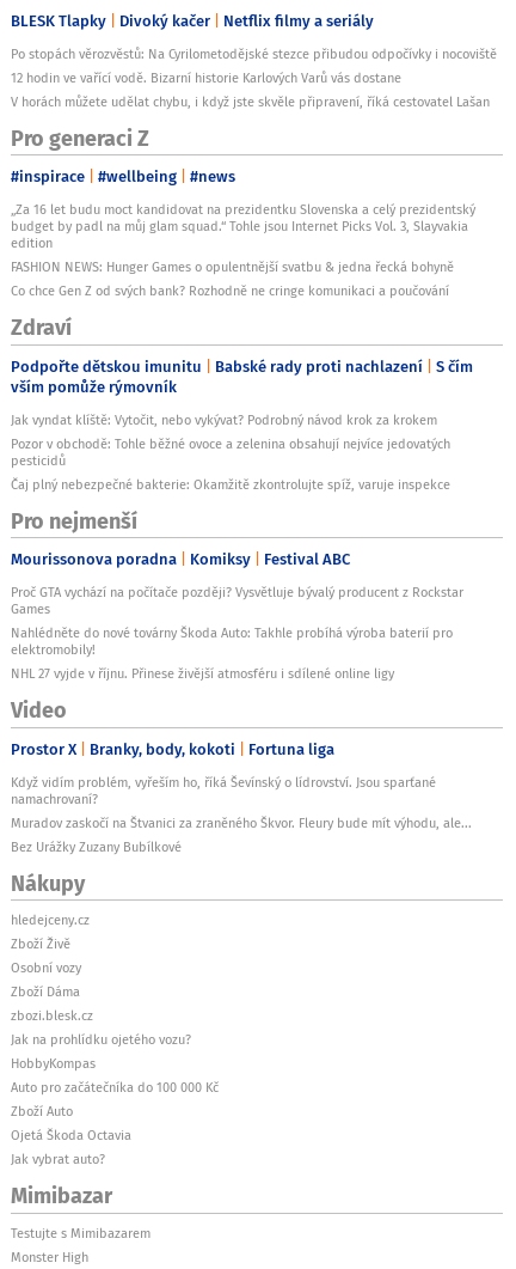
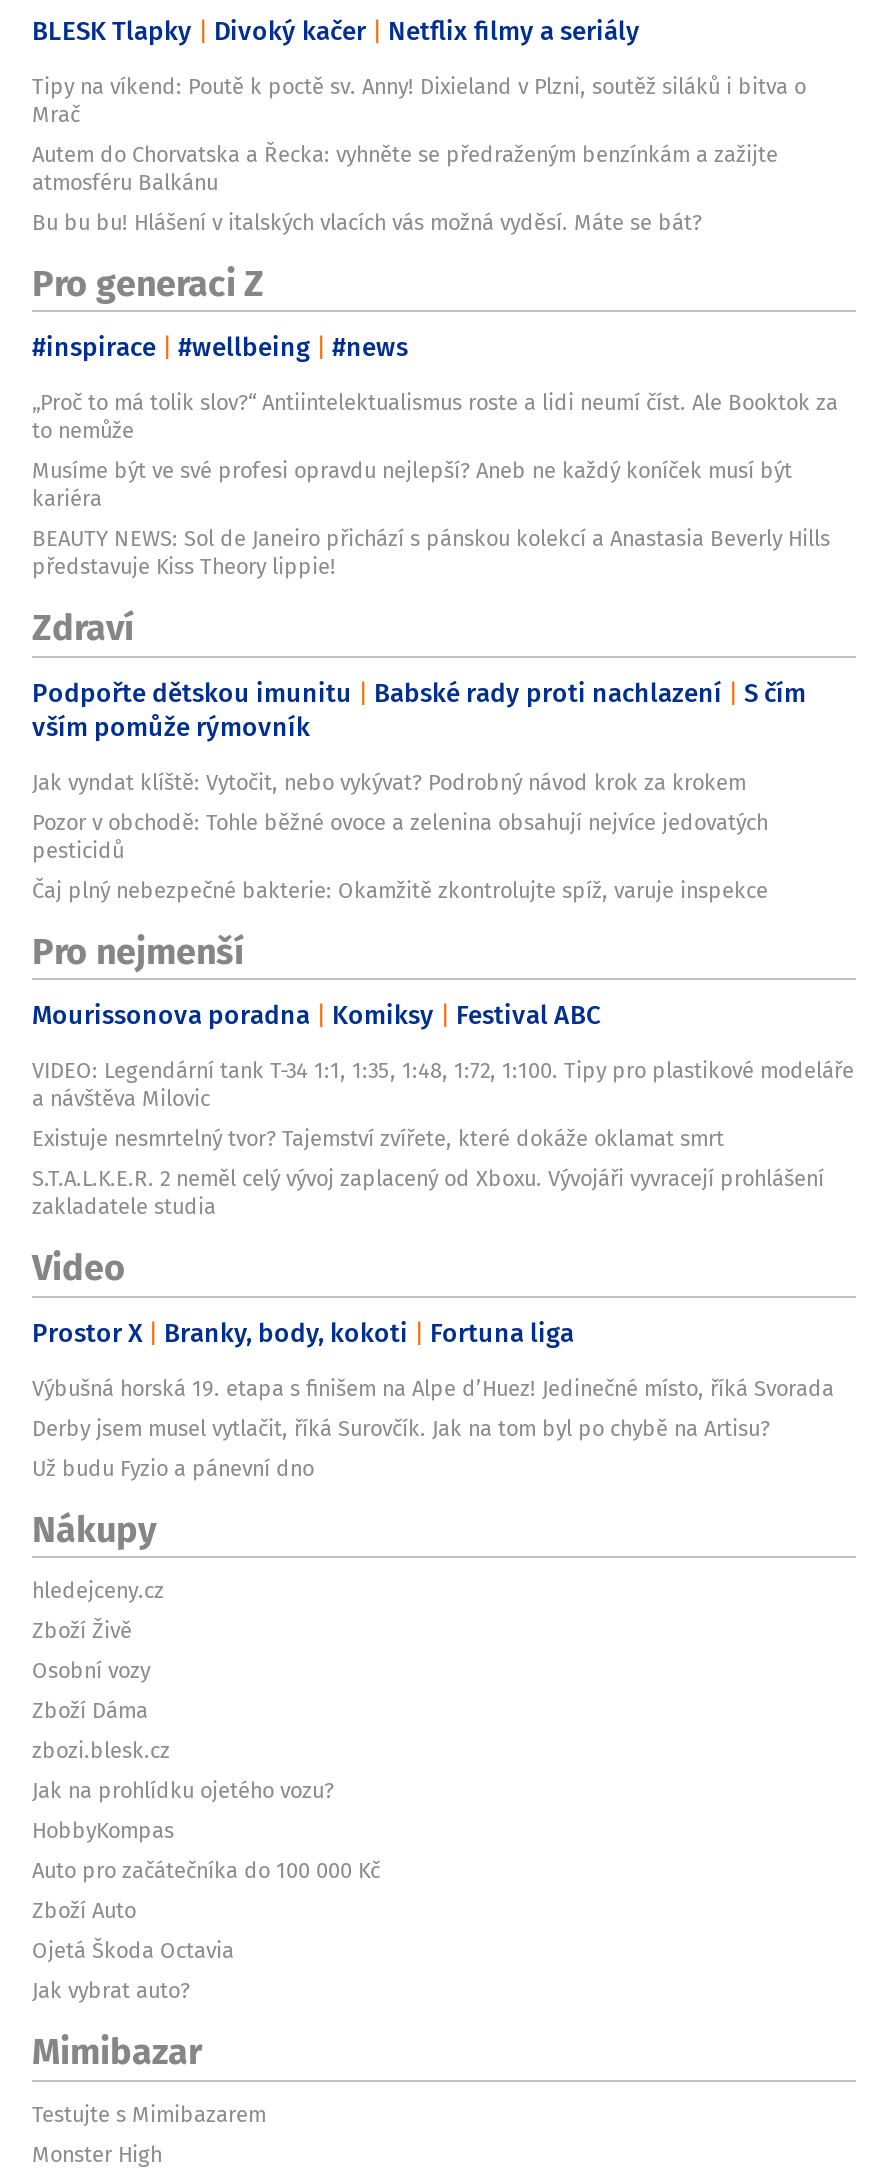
- Po stopách věrozvěstů: Na Cyrilometodějské stezce přibudou odpočívky i nocoviště
- 12 hodin ve vařící vodě. Bizarní historie Karlových Varů vás dostane
- V horách můžete udělat chybu, i když jste skvěle připravení, říká cestovatel Lašan
+ Tipy na víkend: Poutě k poctě sv. Anny! Dixieland v Plzni, soutěž siláků i bitva o
+ Mrač
+ Autem do Chorvatska a Řecka: vyhněte se předraženým benzínkám a zažijte
+ atmosféru Balkánu
+ Bu bu bu! Hlášení v italských vlacích vás možná vyděsí. Máte se bát?

- „Za 16 let budu moct kandidovat na prezidentku Slovenska a celý prezidentský
- budget by padl na můj glam squad.“ Tohle jsou Internet Picks Vol. 3, Slayvakia
- edition
- FASHION NEWS: Hunger Games o opulentnější svatbu & jedna řecká bohyně
- Co chce Gen Z od svých bank? Rozhodně ne cringe komunikaci a poučování
+ „Proč to má tolik slov?“ Antiintelektualismus roste a lidi neumí číst. Ale Booktok za
+ to nemůže
+ Musíme být ve své profesi opravdu nejlepší? Aneb ne každý koníček musí být
+ kariéra
+ BEAUTY NEWS: Sol de Janeiro přichází s pánskou kolekcí a Anastasia Beverly Hills
+ představuje Kiss Theory lippie!

- Proč GTA vychází na počítače později? Vysvětluje bývalý producent z Rockstar
- Games
- Nahlédněte do nové továrny Škoda Auto: Takhle probíhá výroba baterií pro
- elektromobily!
- NHL 27 vyjde v říjnu. Přinese živější atmosféru i sdílené online ligy
+ VIDEO: Legendární tank T-34 1:1, 1:35, 1:48, 1:72, 1:100. Tipy pro plastikové modeláře
+ a návštěva Milovic
+ Existuje nesmrtelný tvor? Tajemství zvířete, které dokáže oklamat smrt
+ S.T.A.L.K.E.R. 2 neměl celý vývoj zaplacený od Xboxu. Vývojáři vyvracejí prohlášení
+ zakladatele studia

- Když vidím problém, vyřeším ho, říká Ševínský o lídrovství. Jsou sparťané
- namachrovaní?
- Muradov zaskočí na Štvanici za zraněného Škvor. Fleury bude mít výhodu, ale...
- Bez Urážky Zuzany Bubílkové
+ Výbušná horská 19. etapa s finišem na Alpe d’Huez! Jedinečné místo, říká Svorada
+ Derby jsem musel vytlačit, říká Surovčík. Jak na tom byl po chybě na Artisu?
+ Už budu Fyzio a pánevní dno
